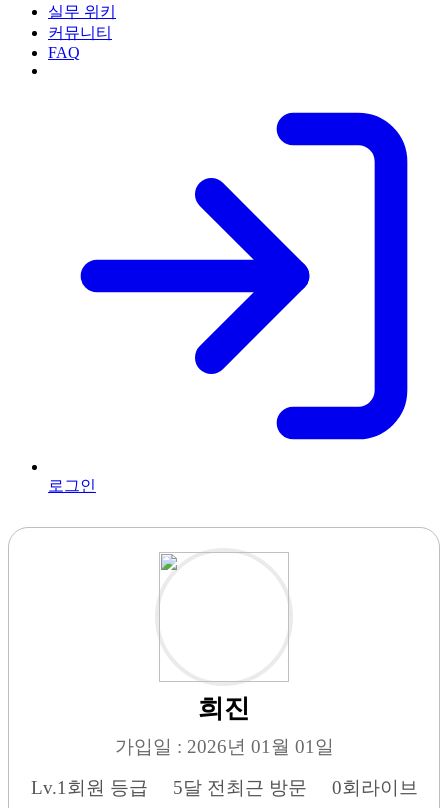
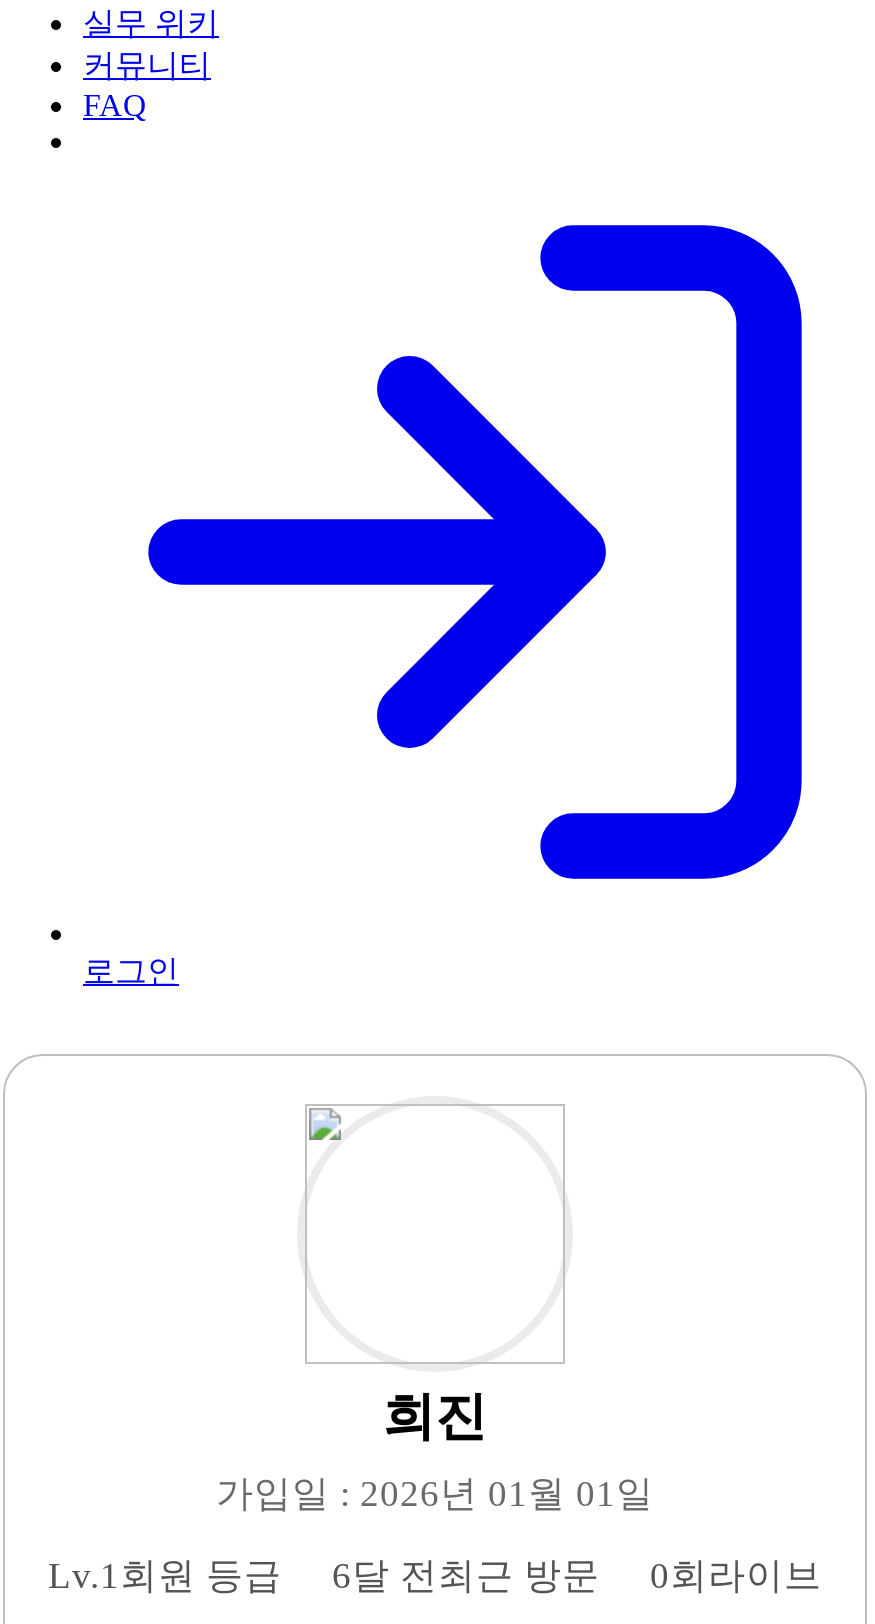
- 5달 전 최근 방문
+ 6달 전 최근 방문
